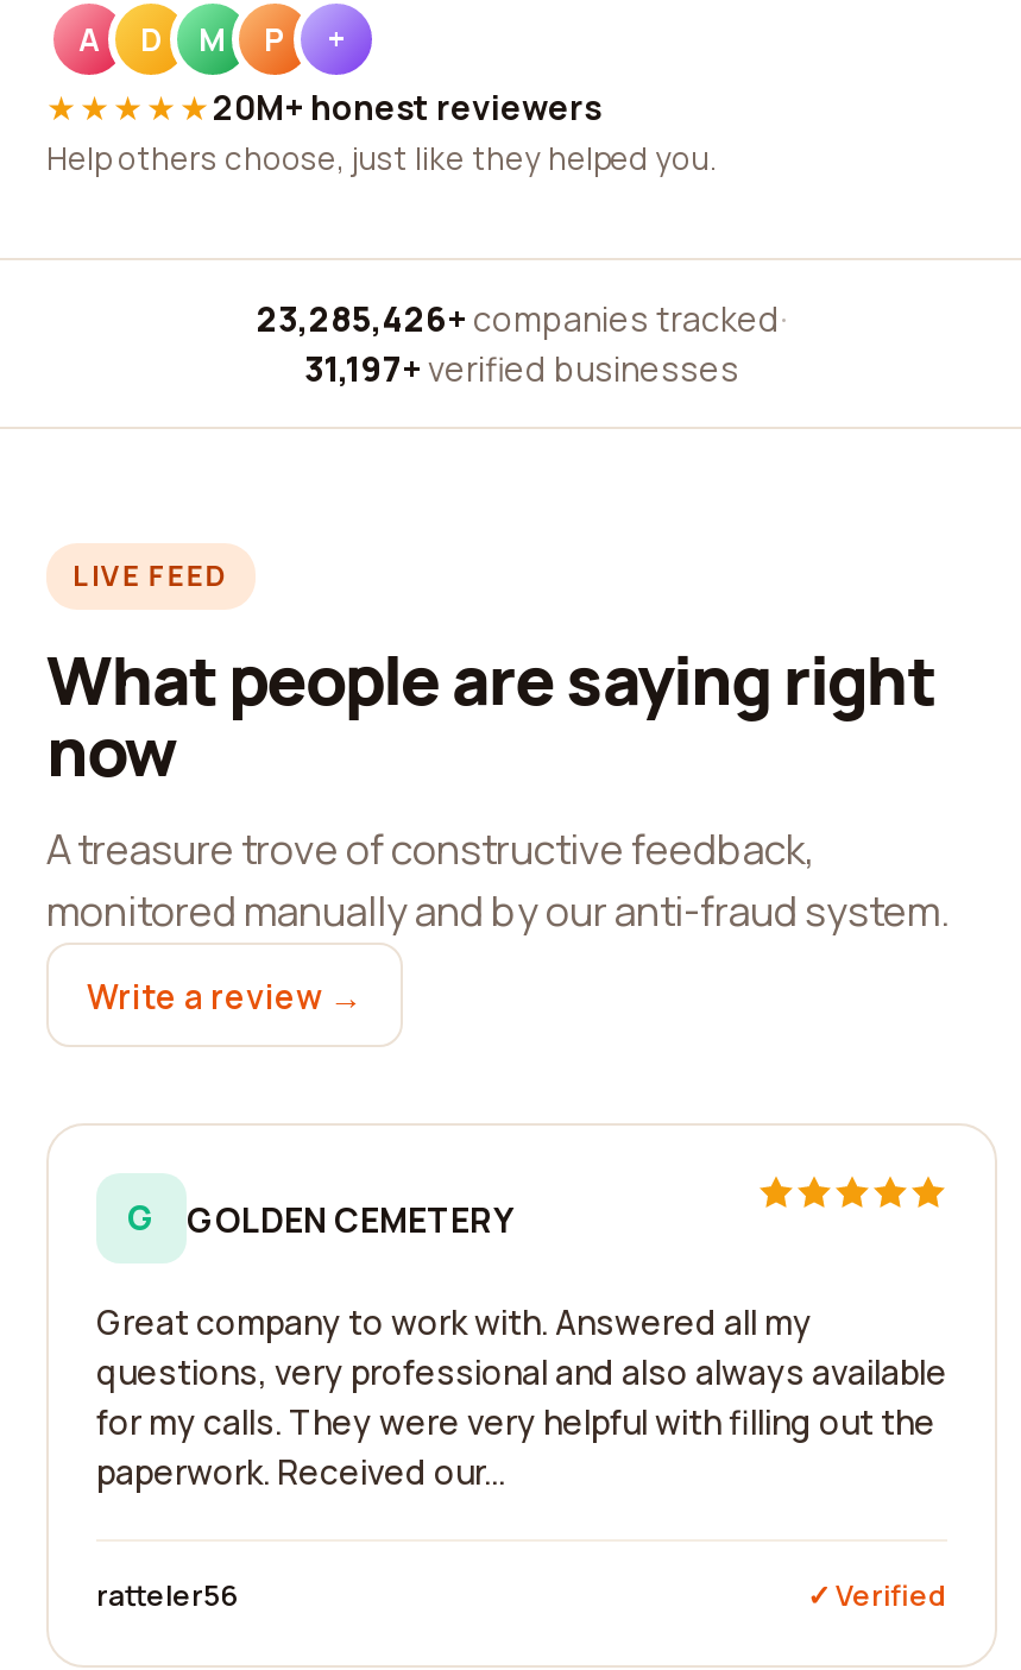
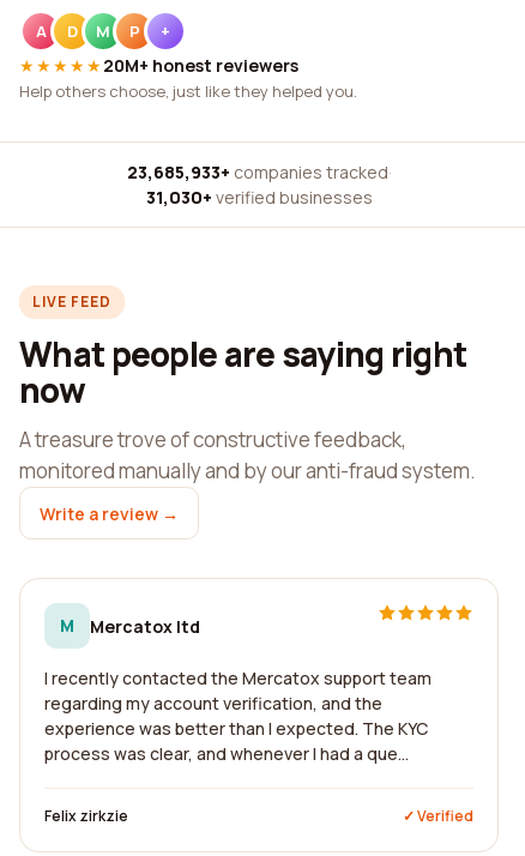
- 23,285,426+ companies tracked ·
+ 23,685,933+ companies tracked ·

- 31,197+ verified businesses
+ 31,030+ verified businesses

- G
- GOLDEN CEMETERY
+ M
+ Mercatox ltd

- Great company to work with. Answered all my
- questions, very professional and also always available
- for my calls. They were very helpful with filling out the
- paperwork. Received our...
+ I recently contacted the Mercatox support team
+ regarding my account verification, and the
+ experience was better than I expected. The KYC
+ process was clear, and whenever I had a que...

- ratteler56
+ Felix zirkzie
